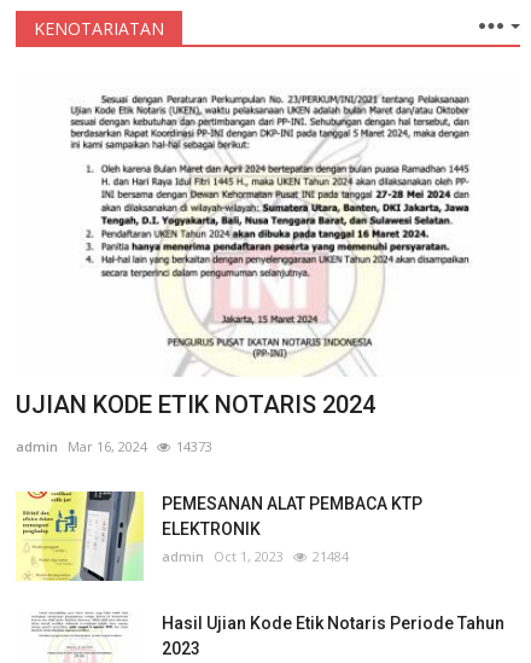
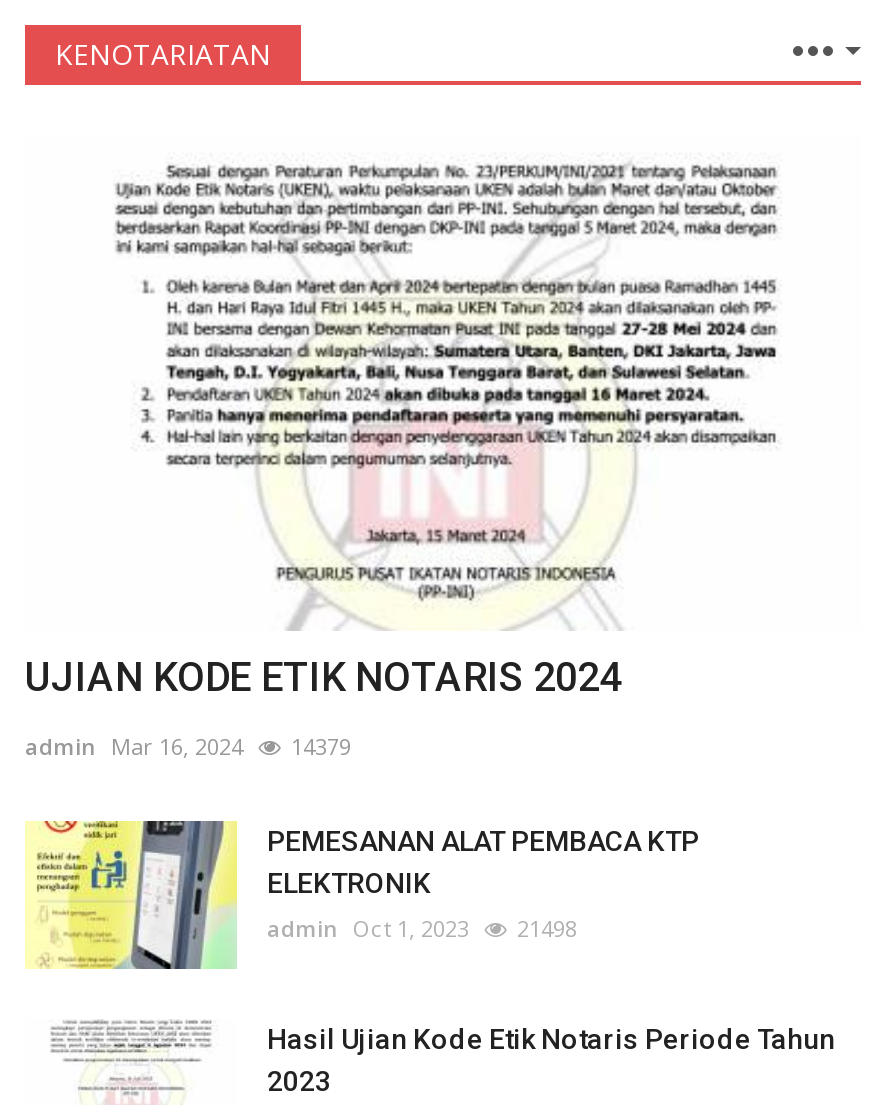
- admin Mar 16, 2024 14373
+ admin Mar 16, 2024 14379

- admin Oct 1, 2023 21484
+ admin Oct 1, 2023 21498
